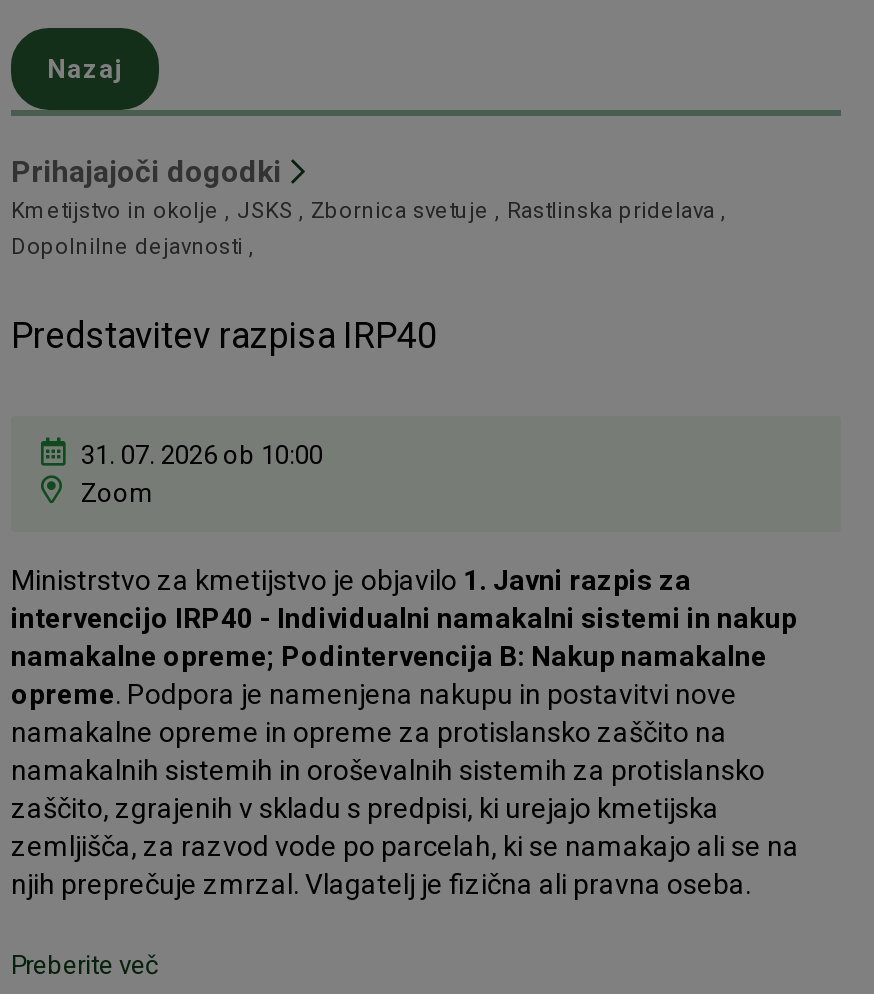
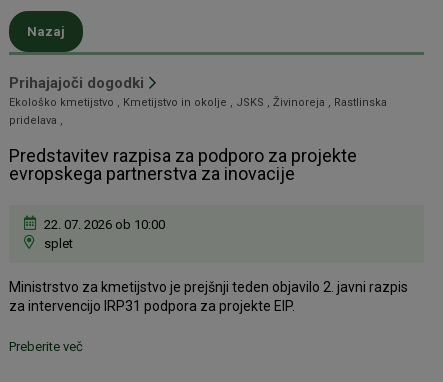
- Kmetijstvo in okolje , JSKS , Zbornica svetuje , Rastlinska pridelava ,
- Dopolnilne dejavnosti ,
+ Ekološko kmetijstvo , Kmetijstvo in okolje , JSKS , Živinoreja , Rastlinska
+ pridelava ,

- Predstavitev razpisa IRP40
+ Predstavitev razpisa za podporo za projekte
+ evropskega partnerstva za inovacije

- 31. 07. 2026 ob 10:00
- Zoom
+ 22. 07. 2026 ob 10:00
+ splet

- Ministrstvo za kmetijstvo je objavilo 1. Javni razpis za
- intervencijo IRP40 - Individualni namakalni sistemi in nakup
- namakalne opreme; Podintervencija B: Nakup namakalne
- opreme. Podpora je namenjena nakupu in postavitvi nove
- namakalne opreme in opreme za protislansko zaščito na
- namakalnih sistemih in oroševalnih sistemih za protislansko
- zaščito, zgrajenih v skladu s predpisi, ki urejajo kmetijska
- zemljišča, za razvod vode po parcelah, ki se namakajo ali se na
- njih preprečuje zmrzal. Vlagatelj je fizična ali pravna oseba.
+ Ministrstvo za kmetijstvo je prejšnji teden objavilo 2. javni razpis
+ za intervencijo IRP31 podpora za projekte EIP.
